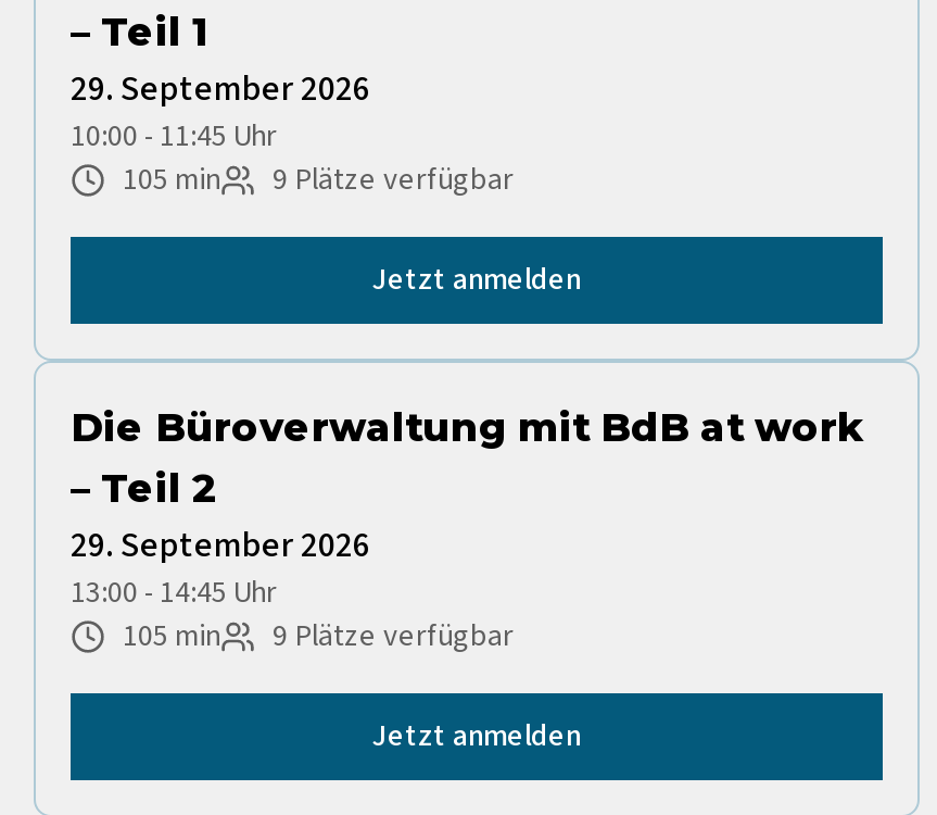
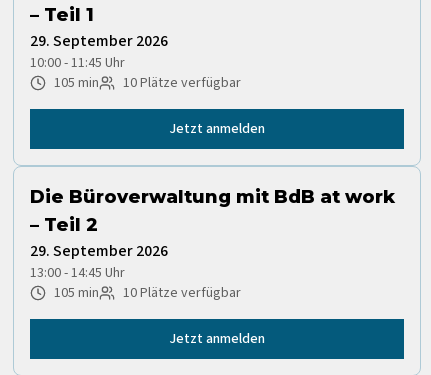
- 9 Plätze verfügbar
+ 10 Plätze verfügbar

- 9 Plätze verfügbar
+ 10 Plätze verfügbar
